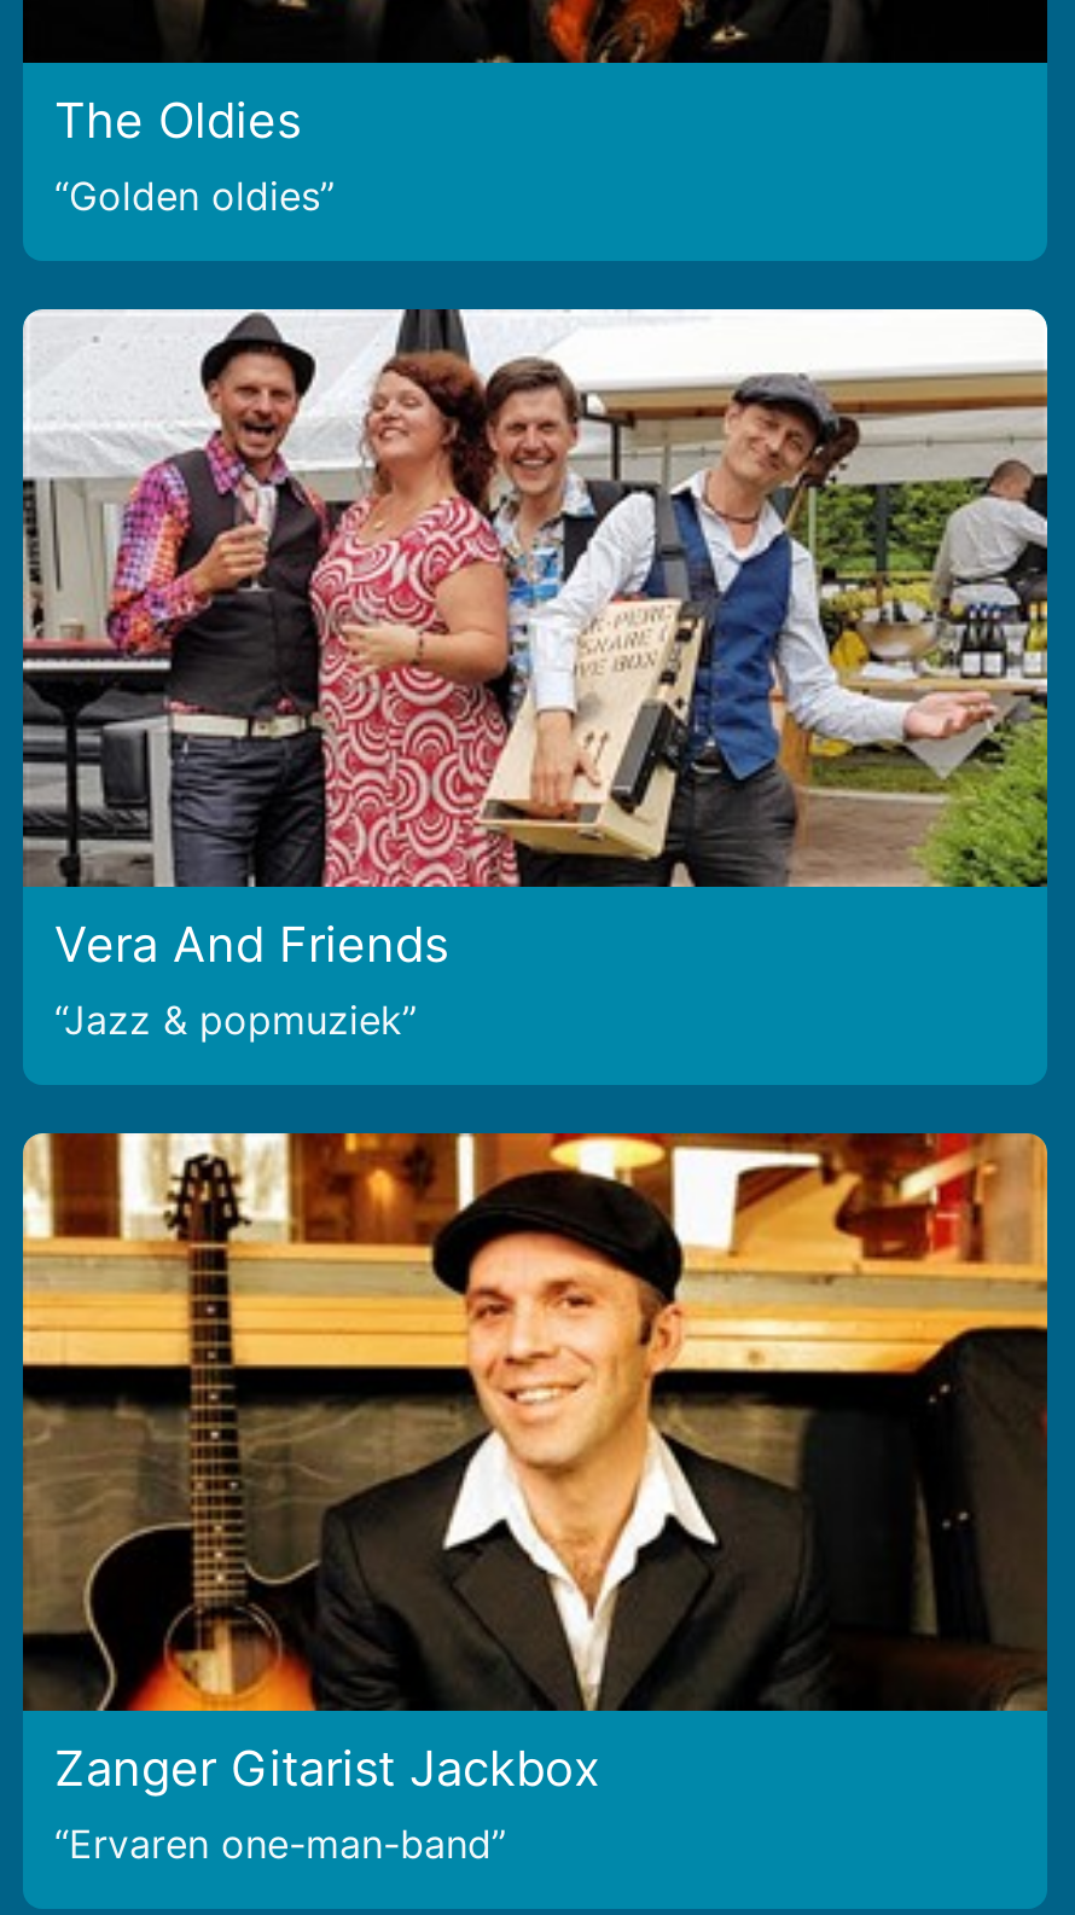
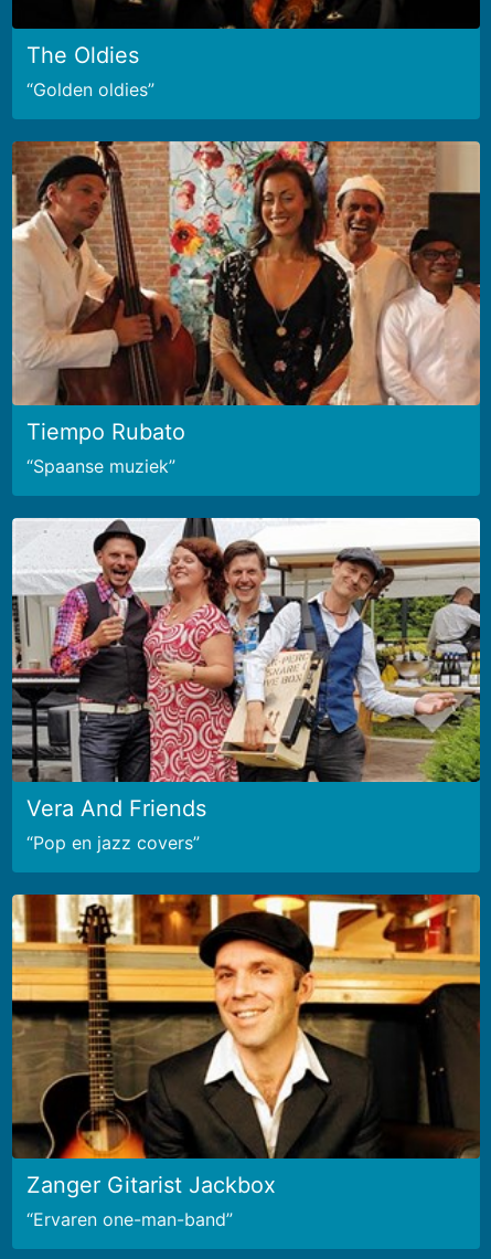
+ [image]
+ Tiempo Rubato
+ Spaanse muziek

- Jazz & popmuziek
+ Pop en jazz covers
